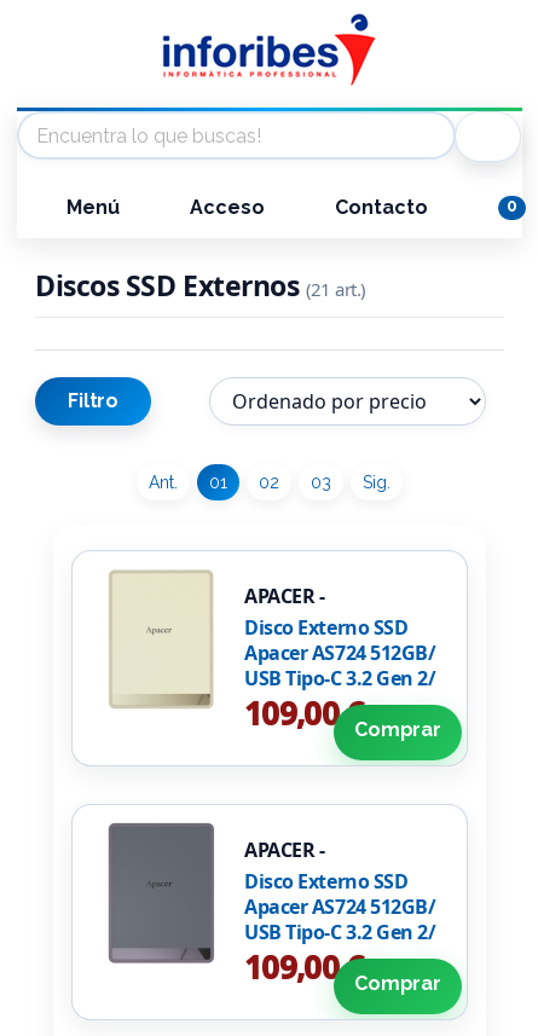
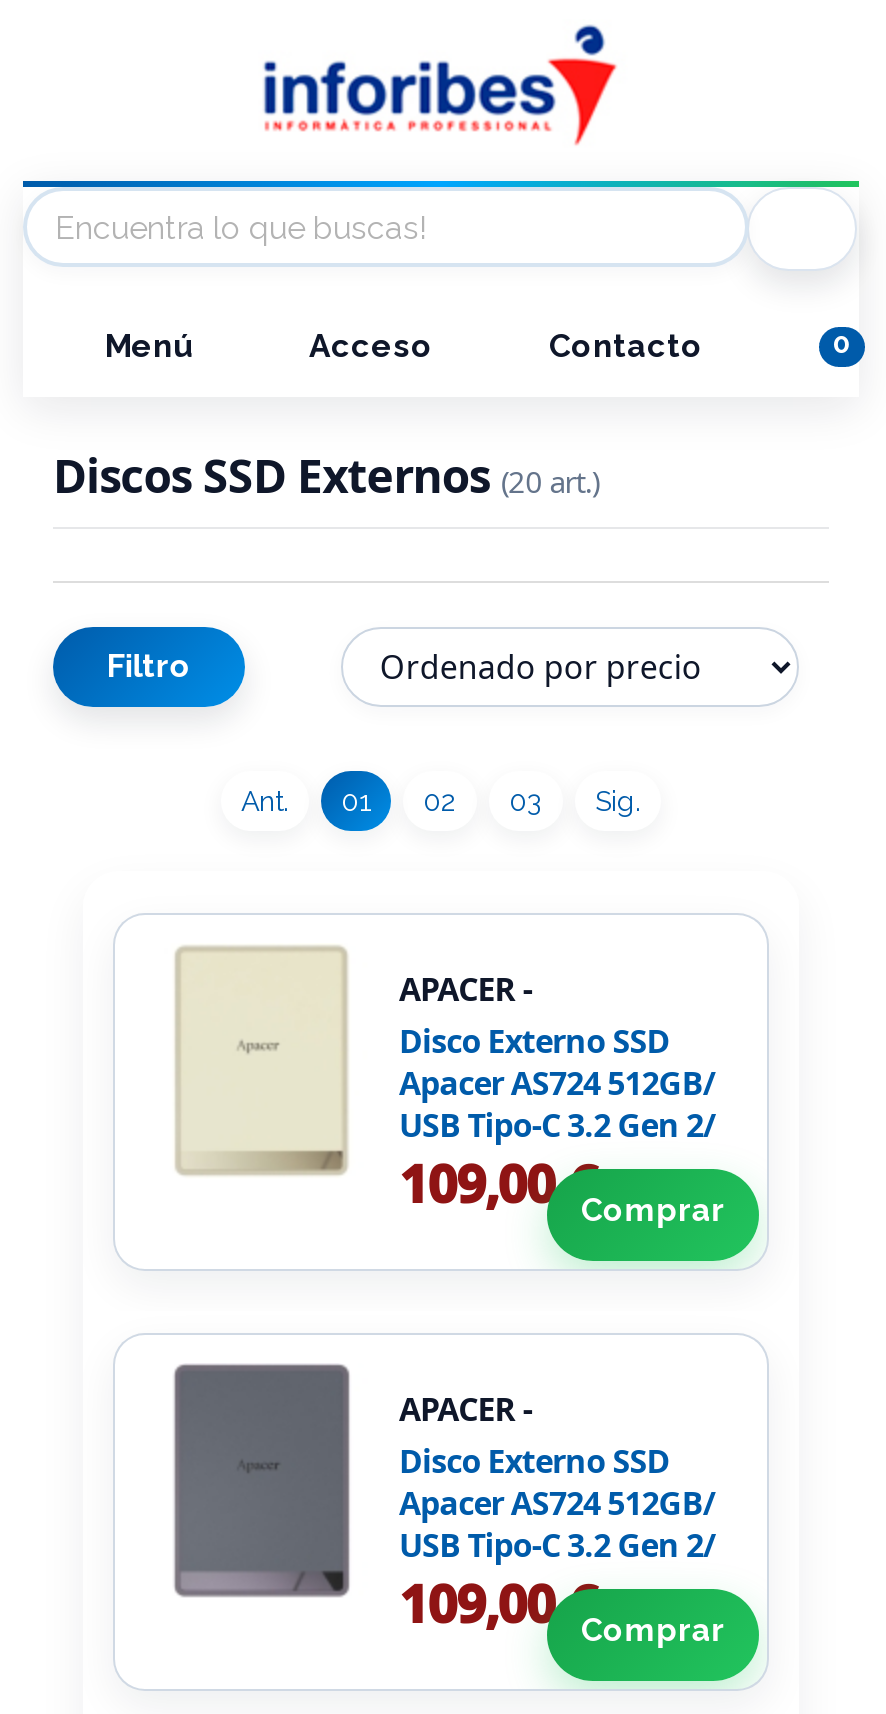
- Discos SSD Externos (21 art.)
+ Discos SSD Externos (20 art.)
